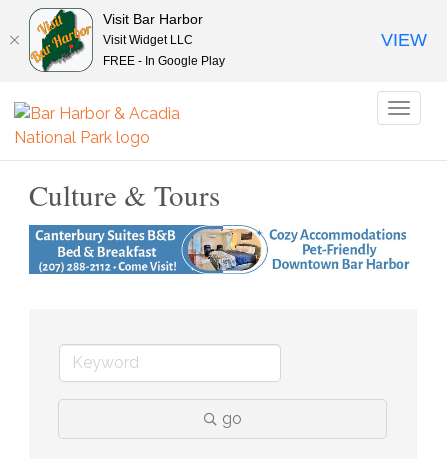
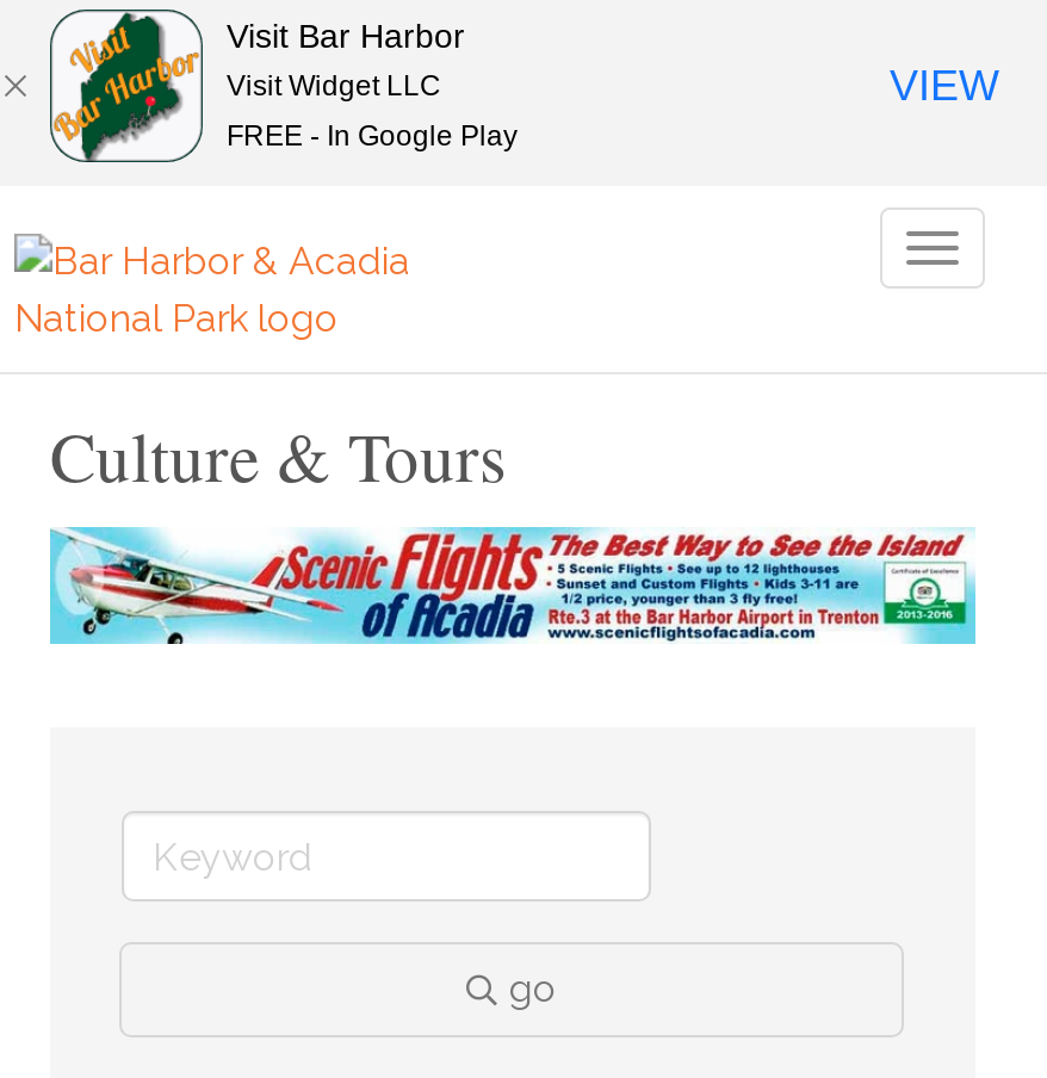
- [image]
+ [image]
